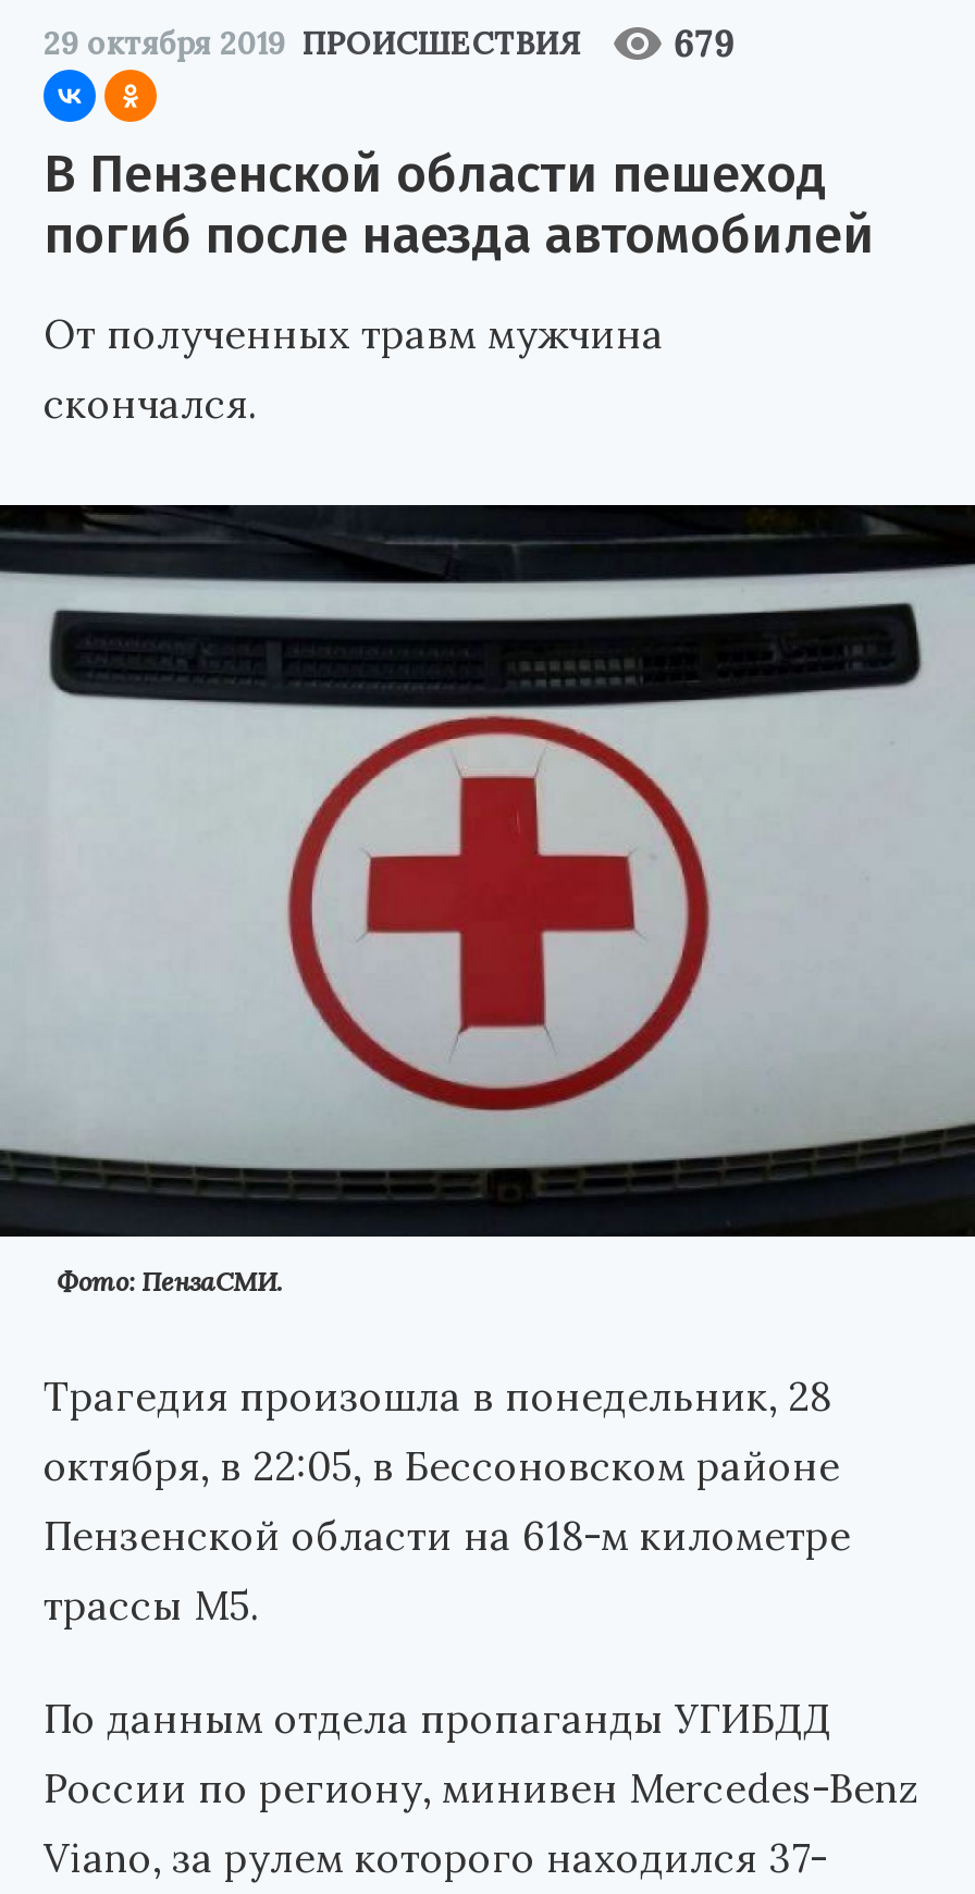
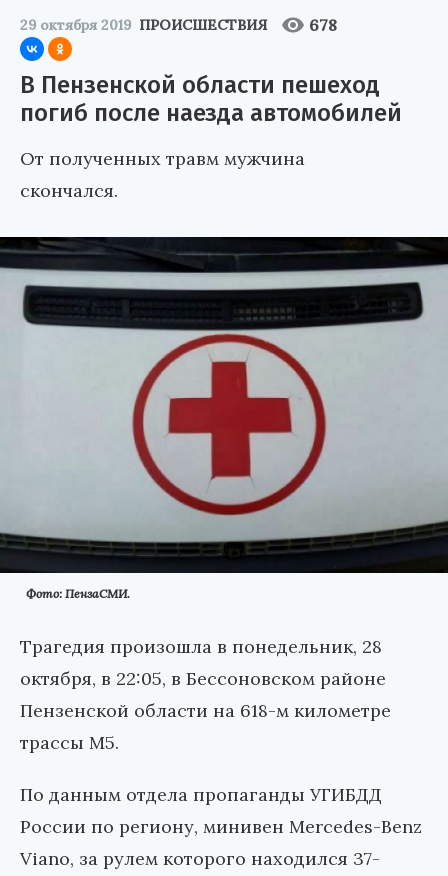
- 679
+ 678
